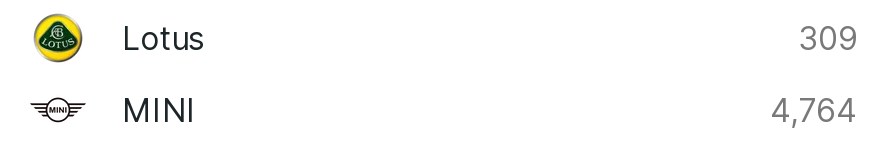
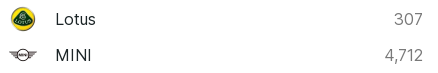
- 309
+ 307

- 4,764
+ 4,712
